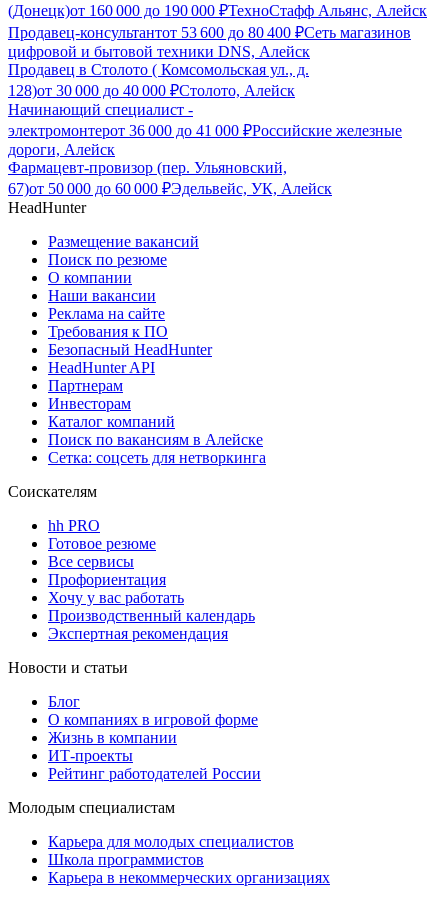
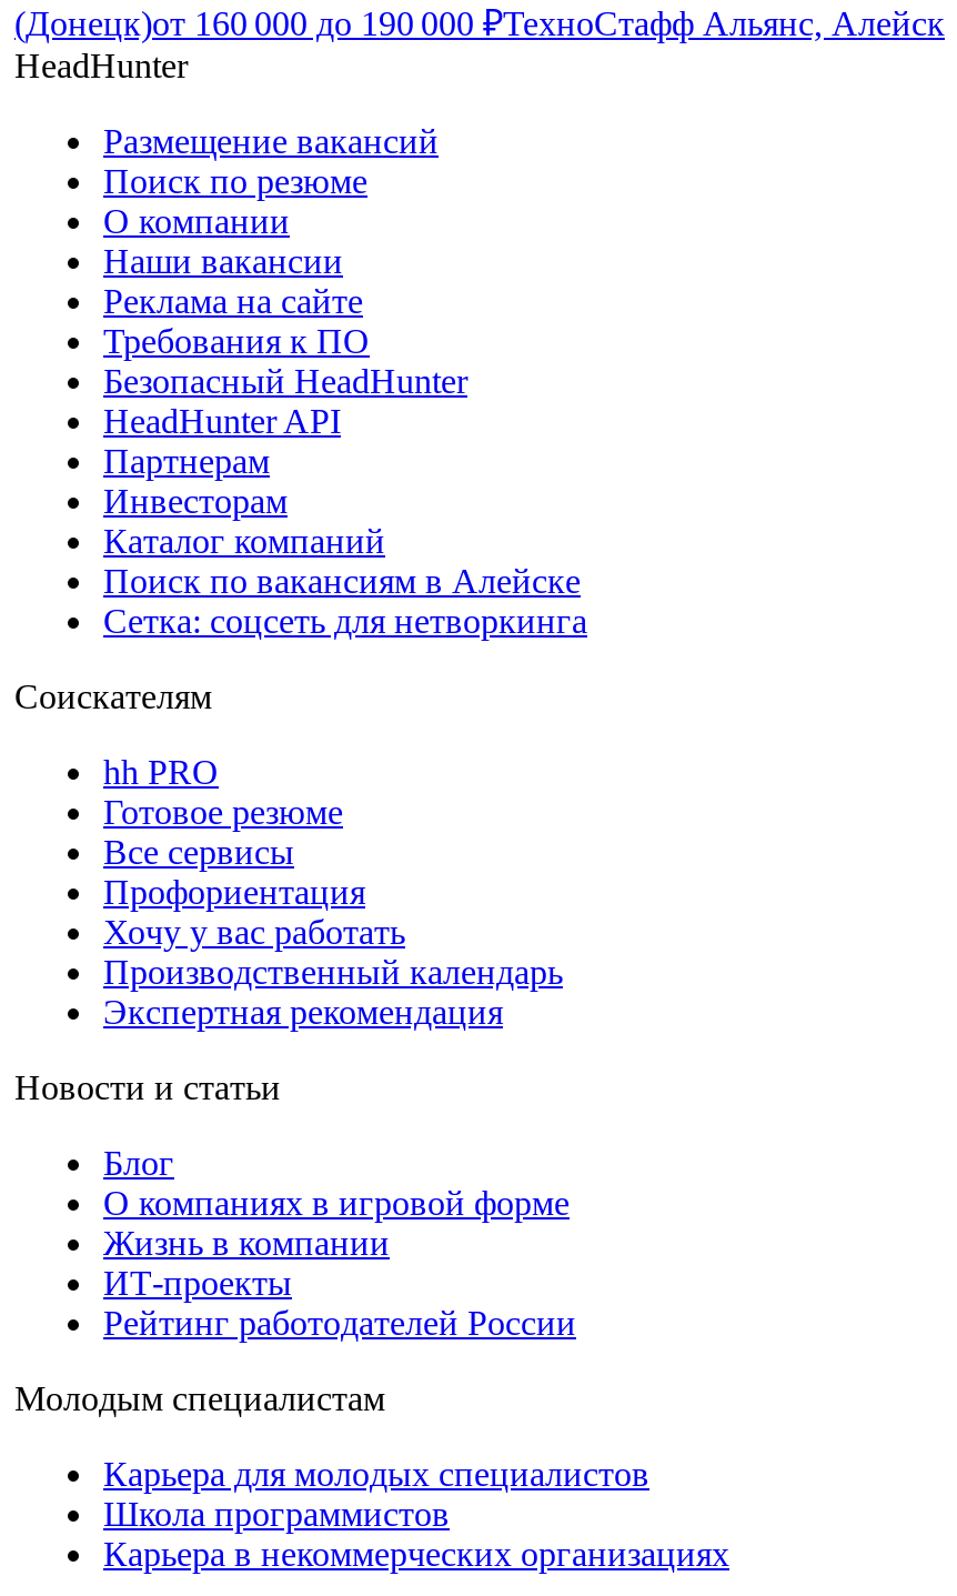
- Продавец-консультантот 53 600 до 80 400 ₽Сеть магазинов
- цифровой и бытовой техники DNS, Алейск
- Продавец в Столото ( Комсомольская ул., д.
- 128)от 30 000 до 40 000 ₽Столото, Алейск
- Начинающий специалист -
- электромонтерот 36 000 до 41 000 ₽Российские железные
- дороги, Алейск
- Фармацевт-провизор (пер. Ульяновский,
- 67)от 50 000 до 60 000 ₽Эдельвейс, УК, Алейск
